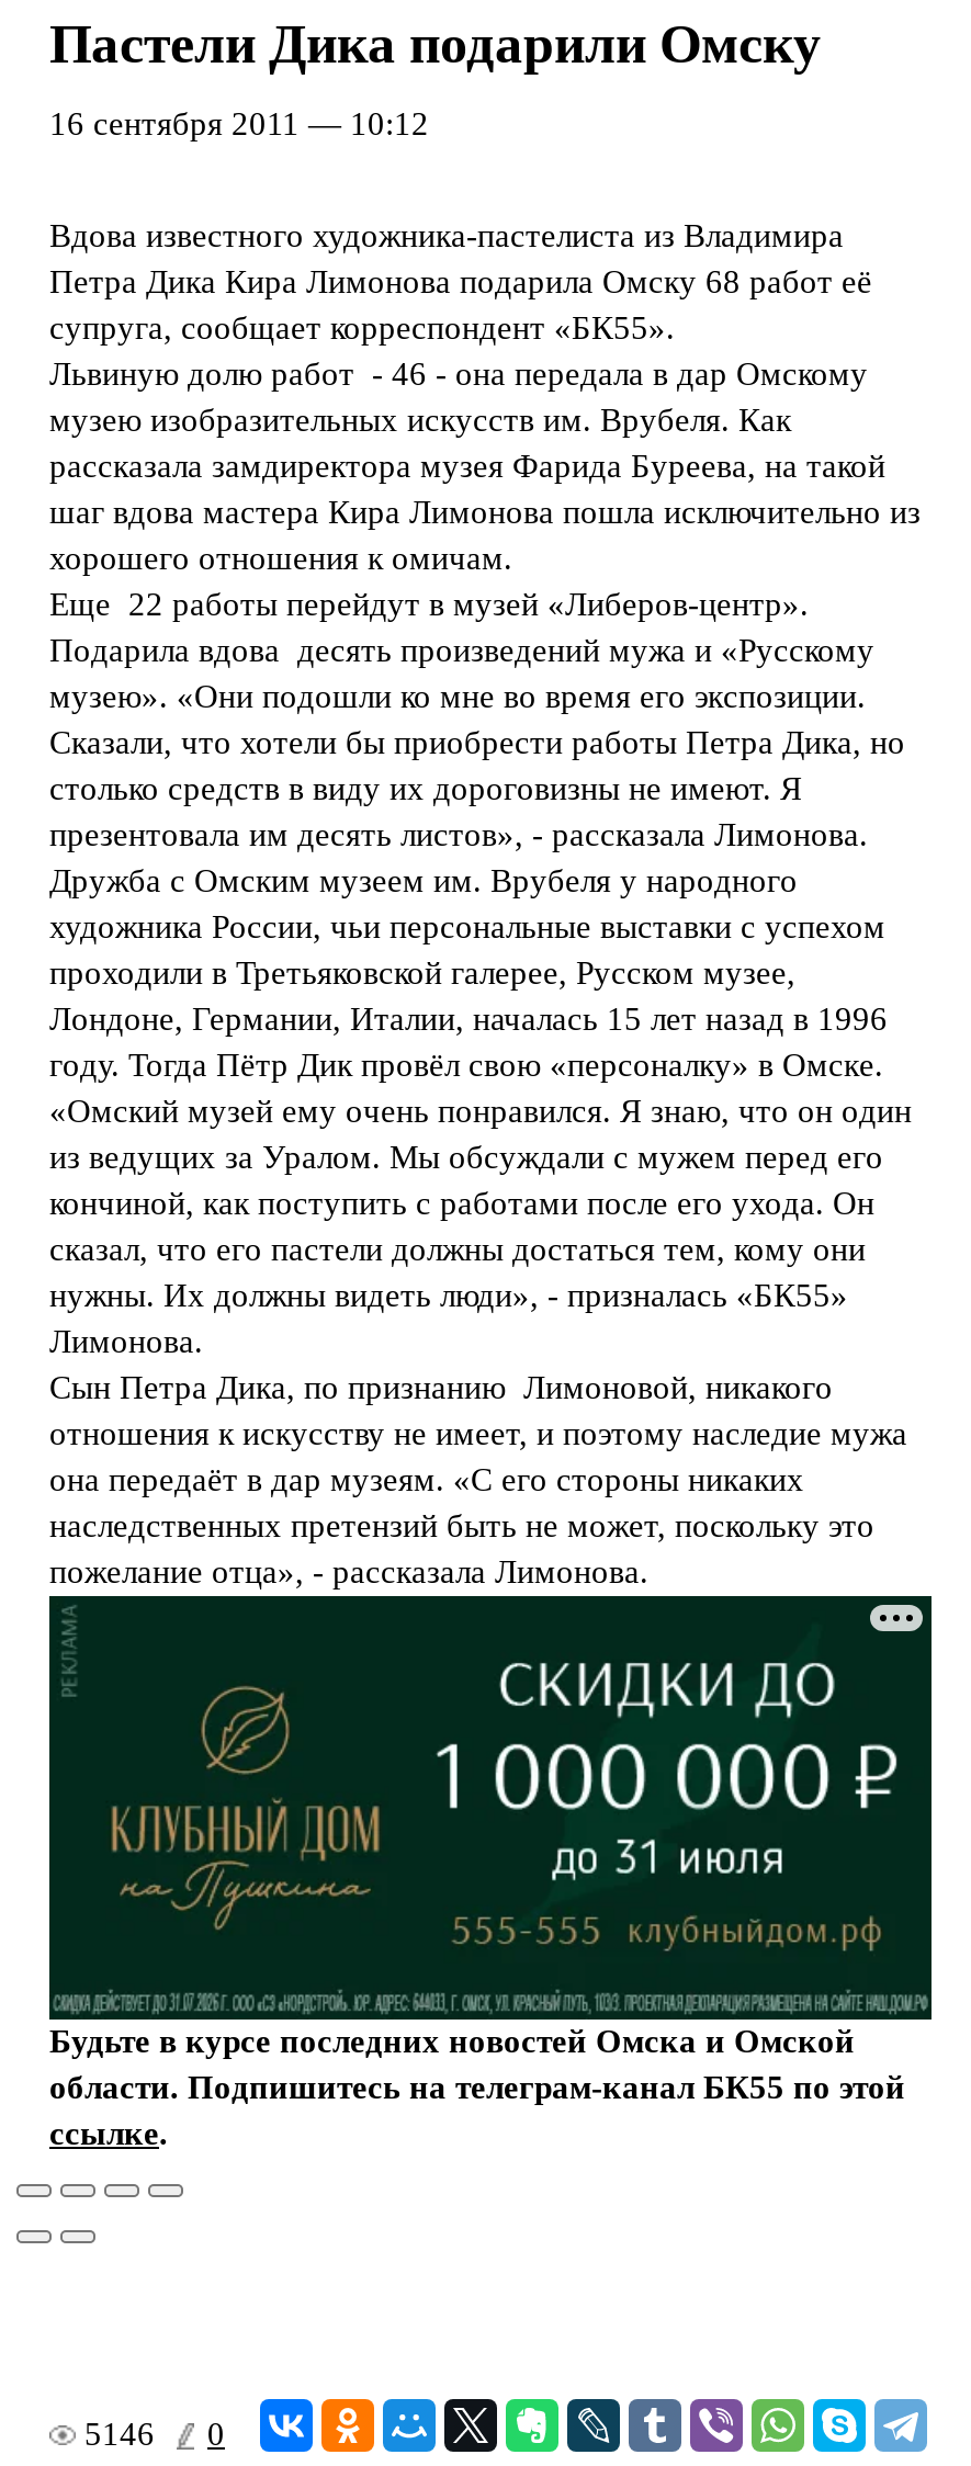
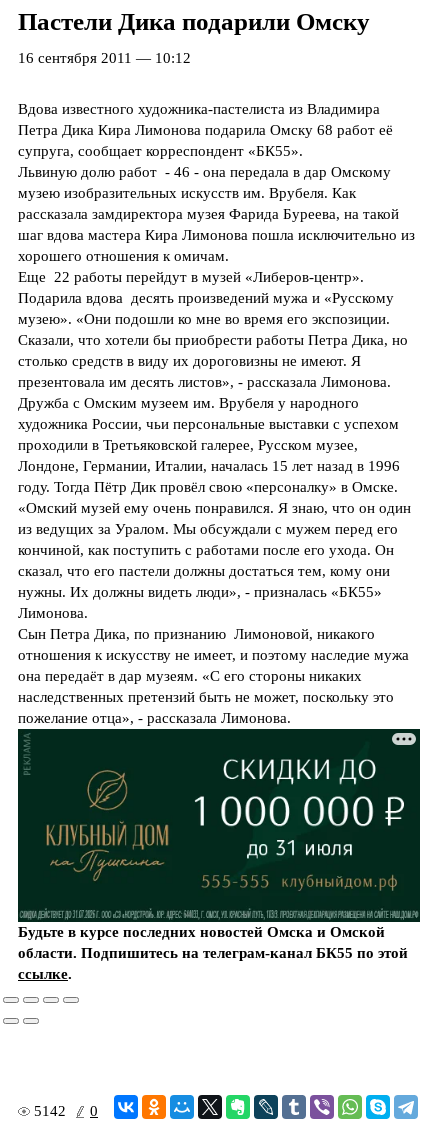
- 5146 0
+ 5142 0
